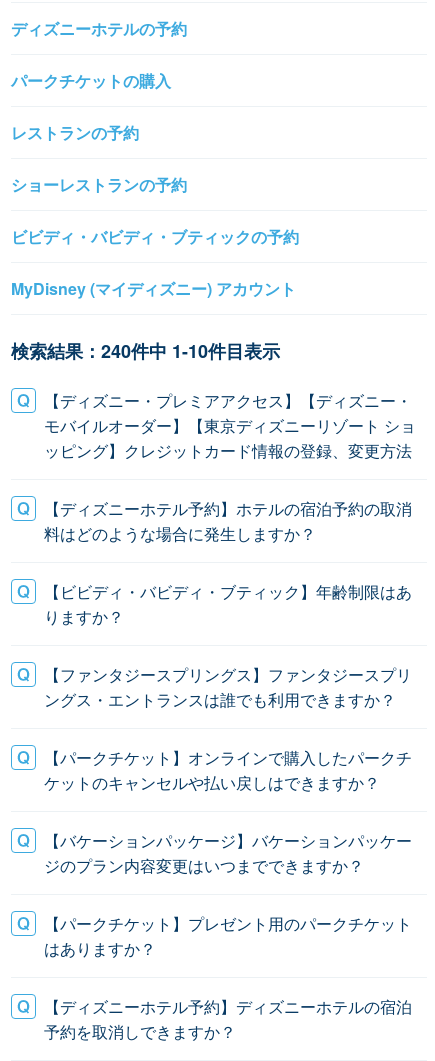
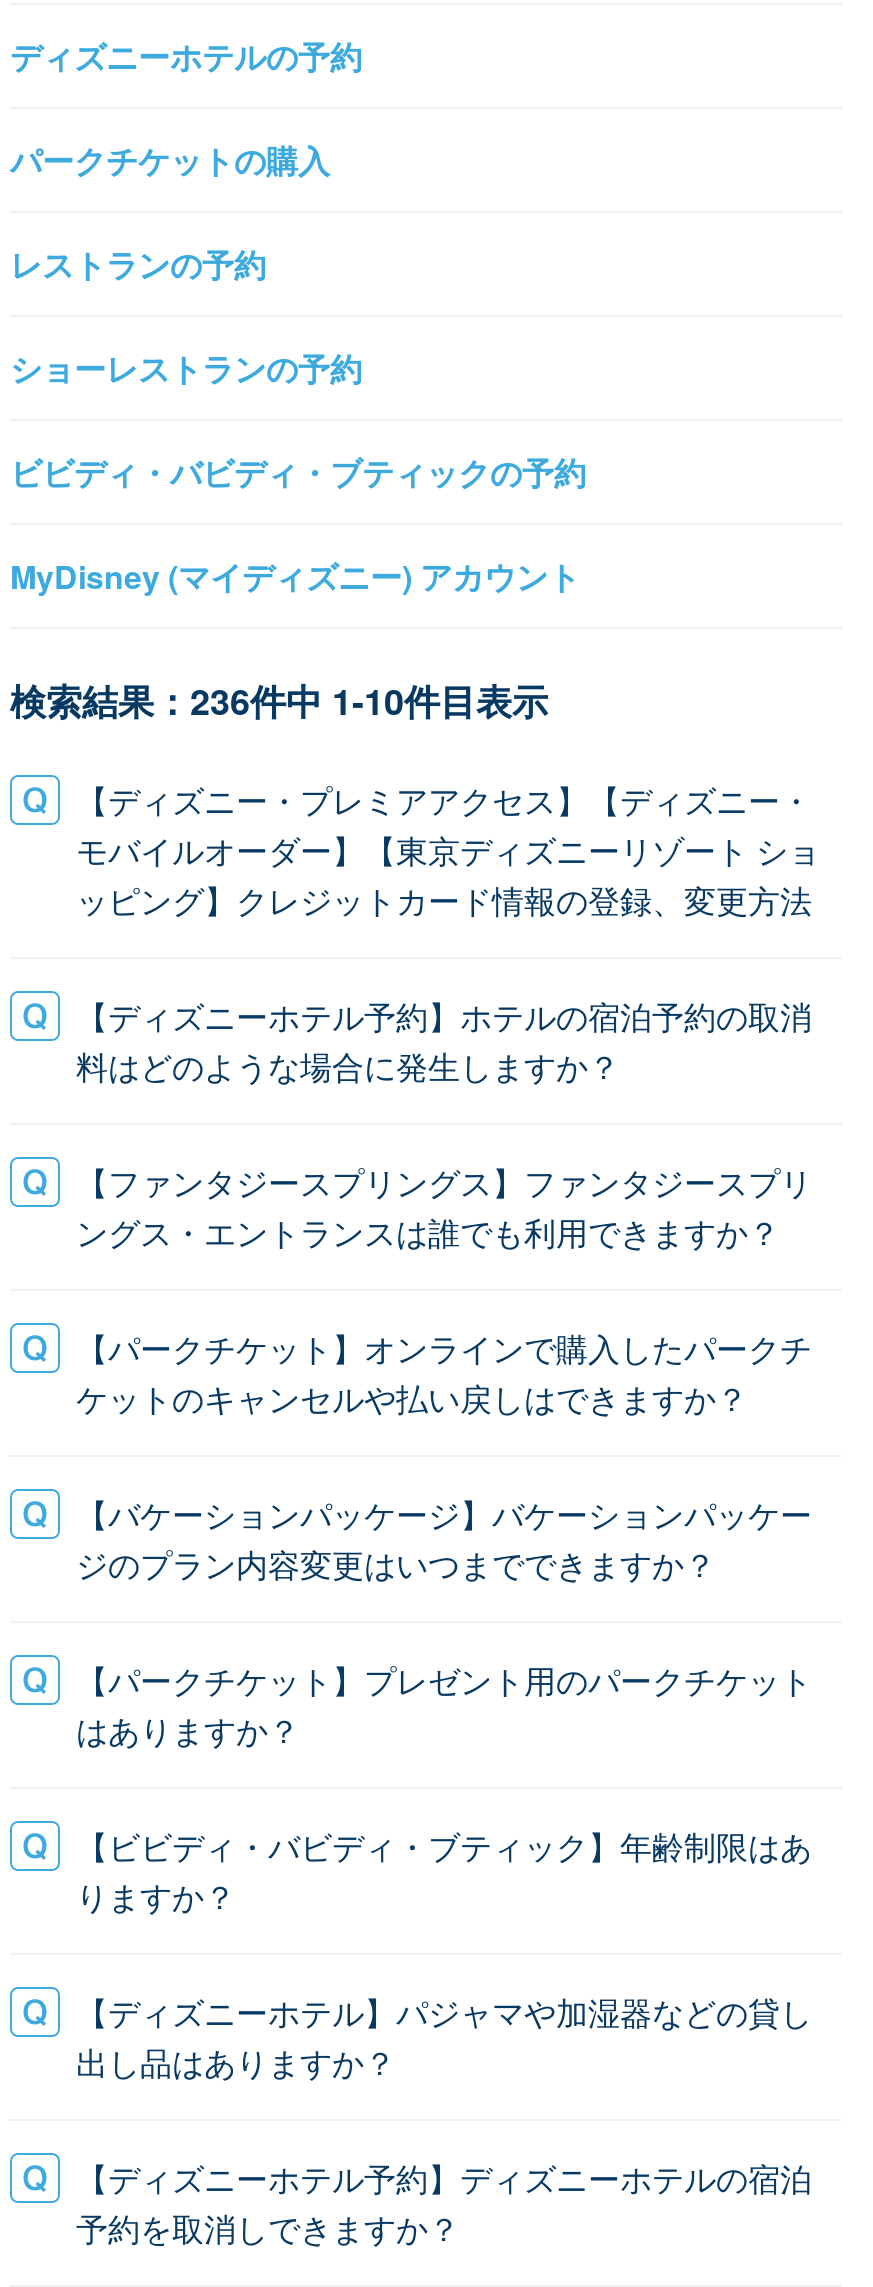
- 検索結果：240件中 1-10件目表示
+ 検索結果：236件中 1-10件目表示

moved down: 【ビビディ・バビディ・ブティック】年齢制限はあ | りますか？

moved up: 【ファンタジースプリングス】ファンタジースプリ | ングス・エントランスは誰でも利用できますか？ | 【パークチケット】オンラインで購入したパークチ | ケットのキャンセルや払い戻しはできますか？ | 【バケーションパッケージ】バケーションパッケー | ジのプラン内容変更はいつまでできますか？ | 【パークチケット】プレゼント用のパークチケット | はありますか？

+ 【ディズニーホテル】パジャマや加湿器などの貸し
+ 出し品はありますか？
